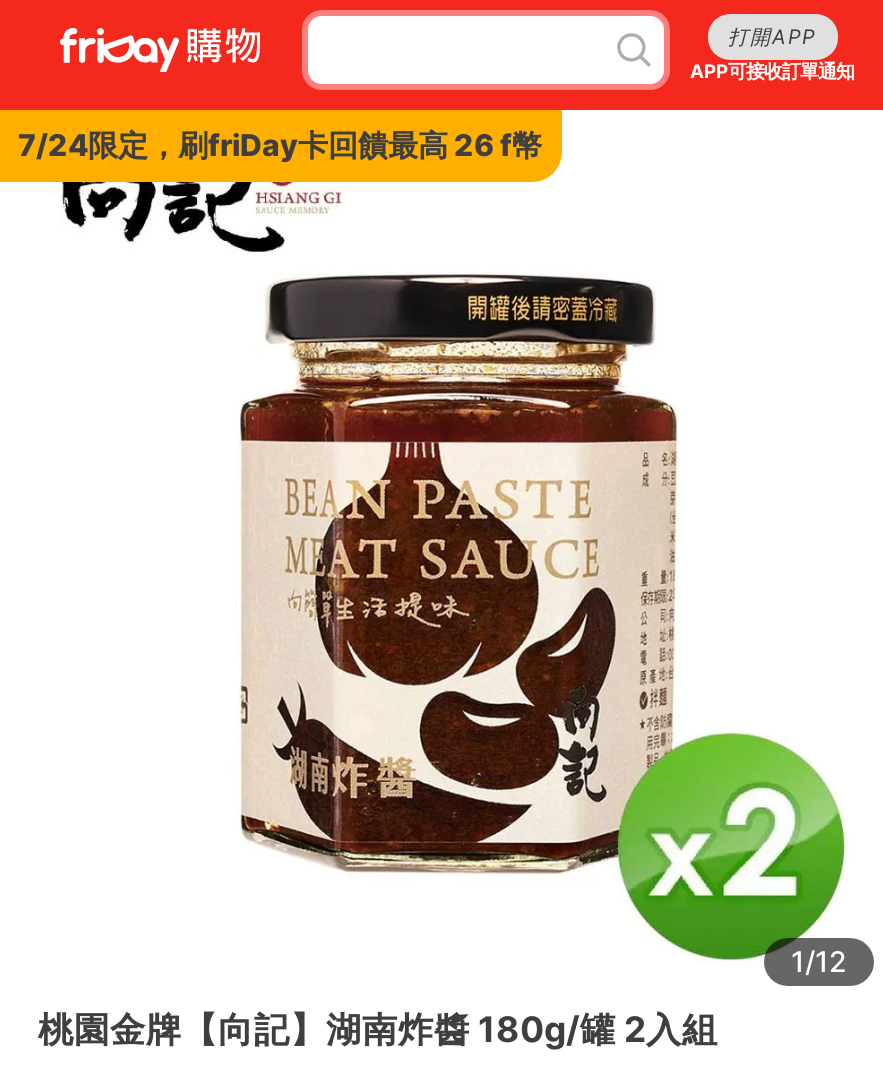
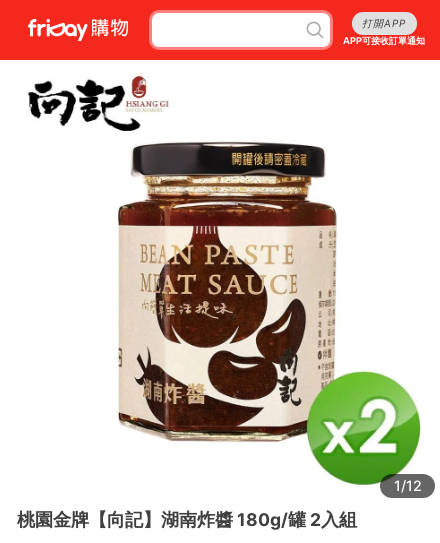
- 7/24限定，刷friDay卡回饋最高 26 f幣
